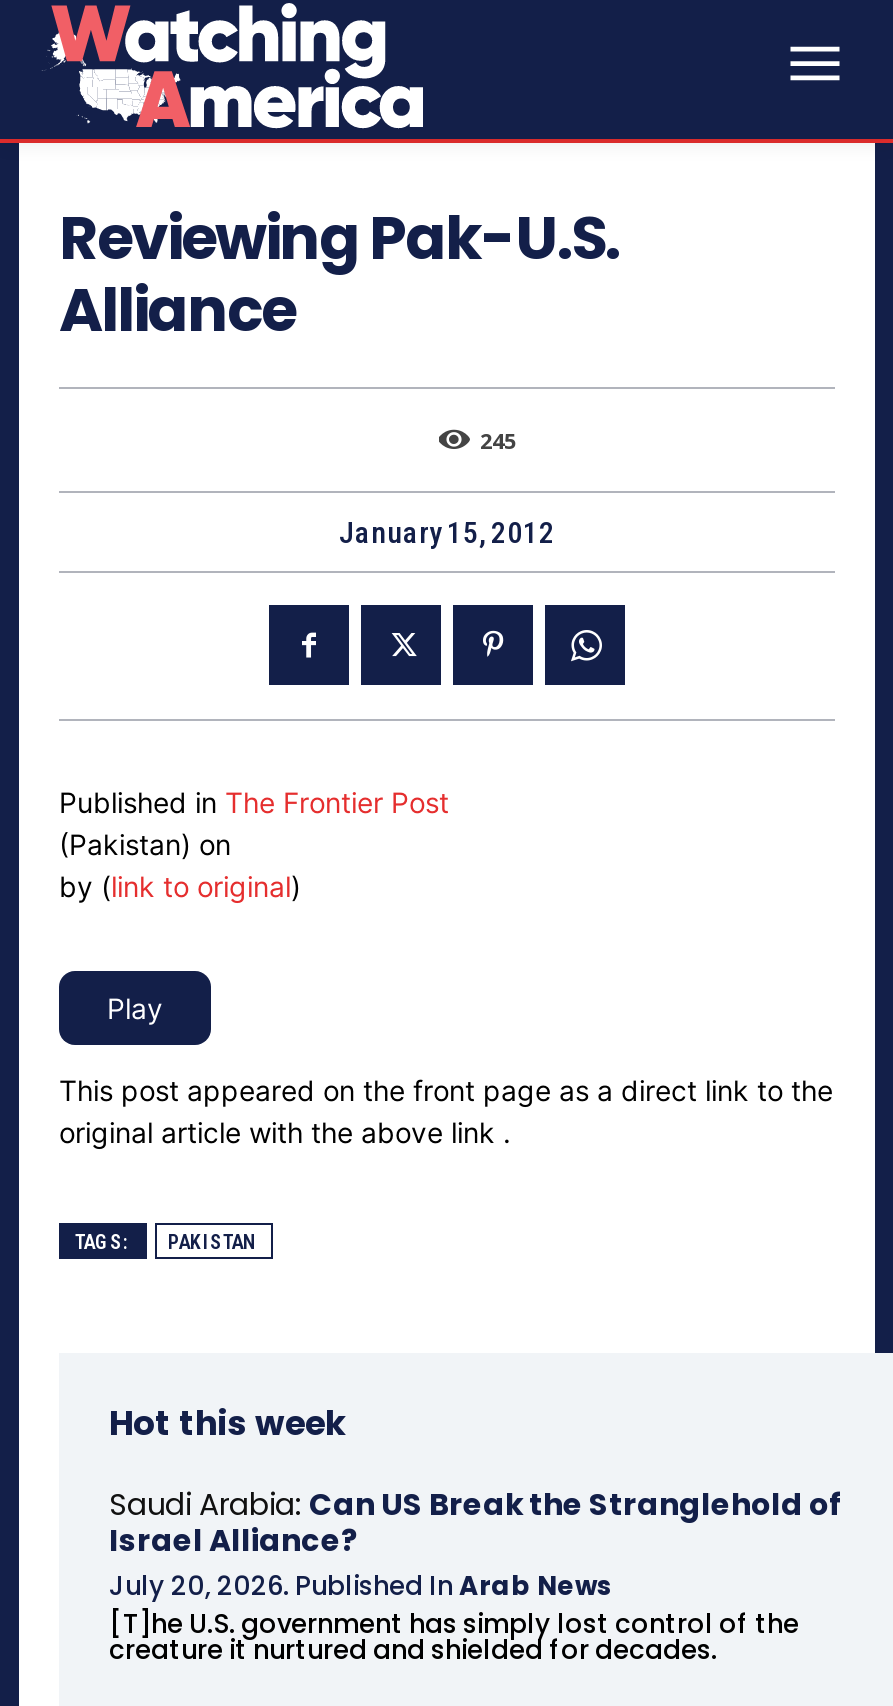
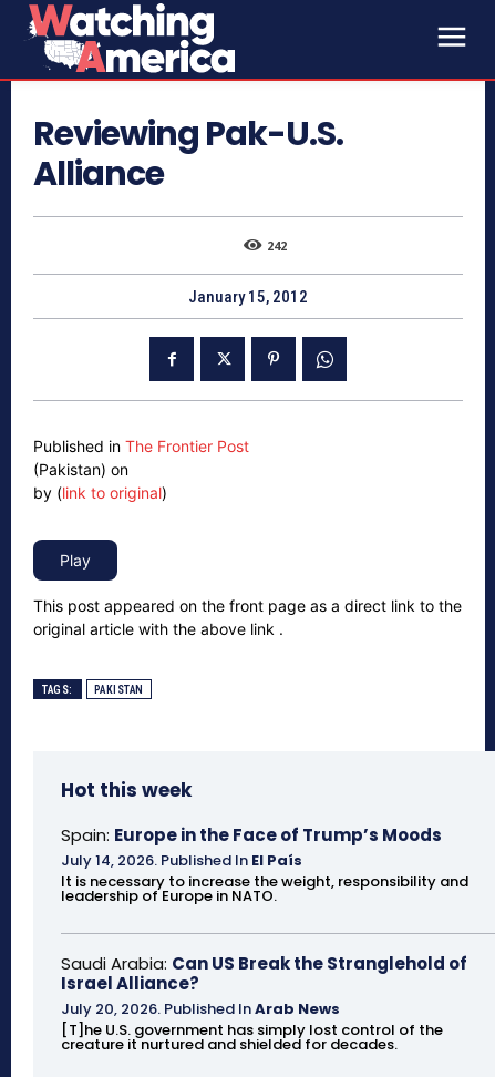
- 245
+ 242

+ Spain: Europe in the Face of Trump’s Moods
+ July 14, 2026. Published In El País
+ It is necessary to increase the weight, responsibility and
+ leadership of Europe in NATO.
